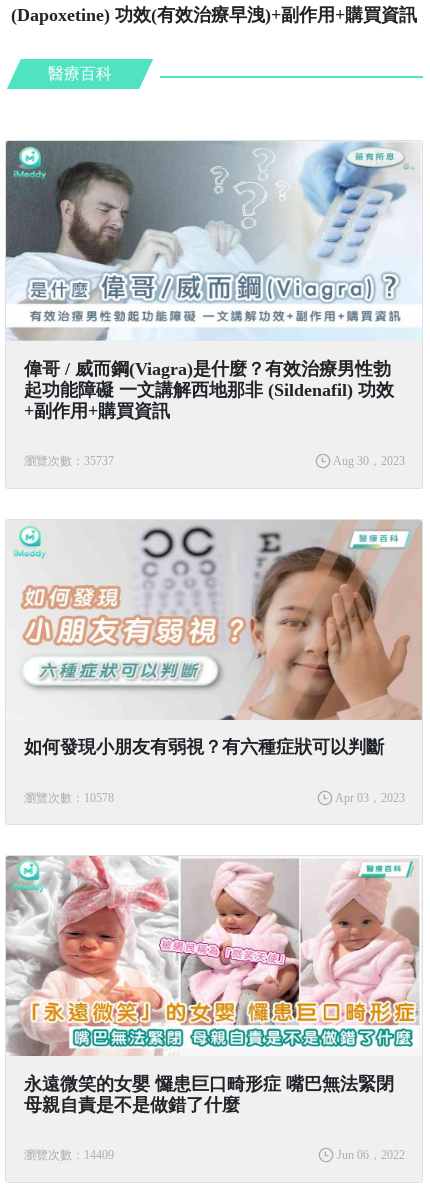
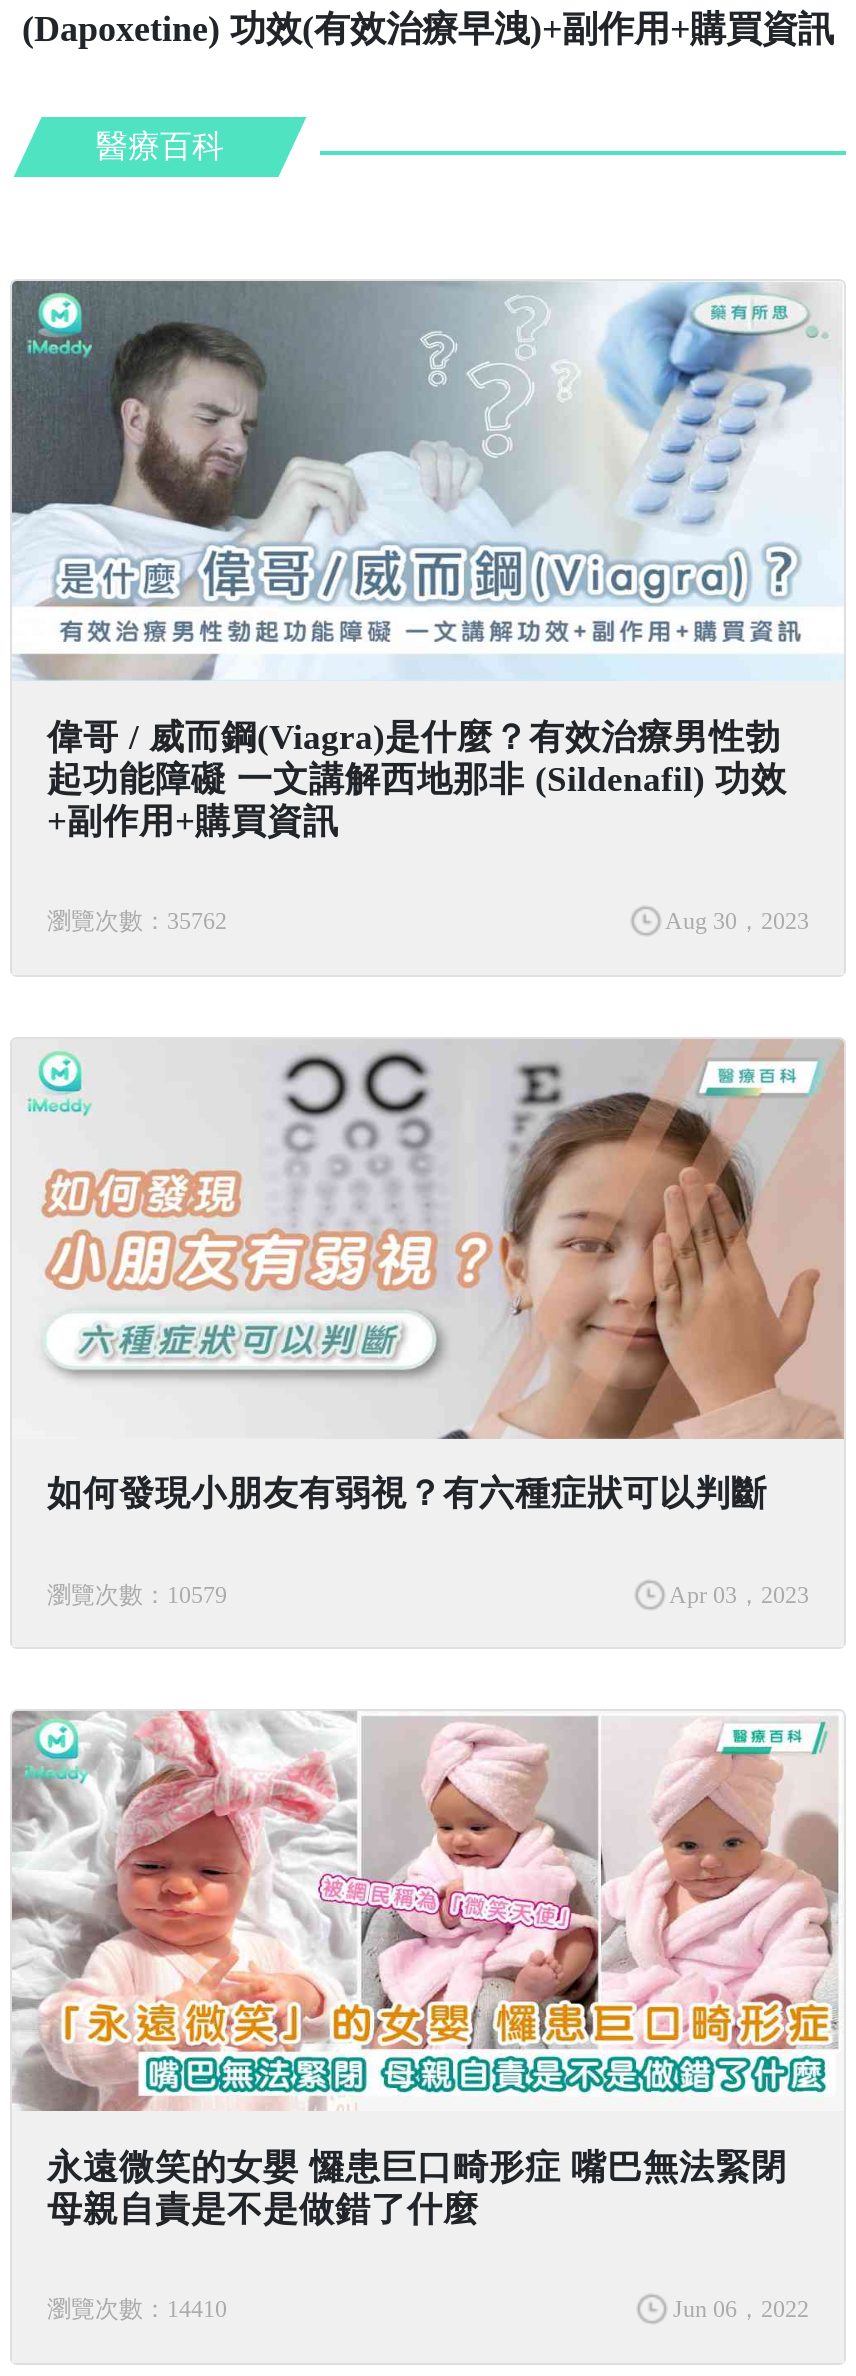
- 瀏覽次數：35737
+ 瀏覽次數：35762

- 瀏覽次數：10578
+ 瀏覽次數：10579

- 瀏覽次數：14409
+ 瀏覽次數：14410
